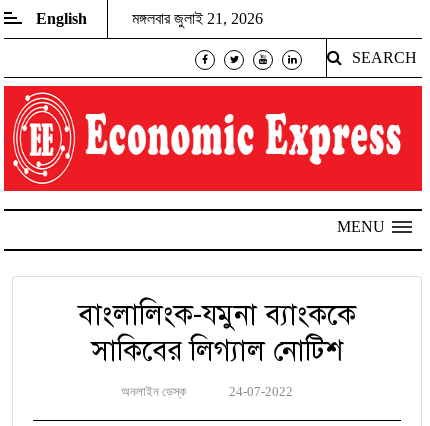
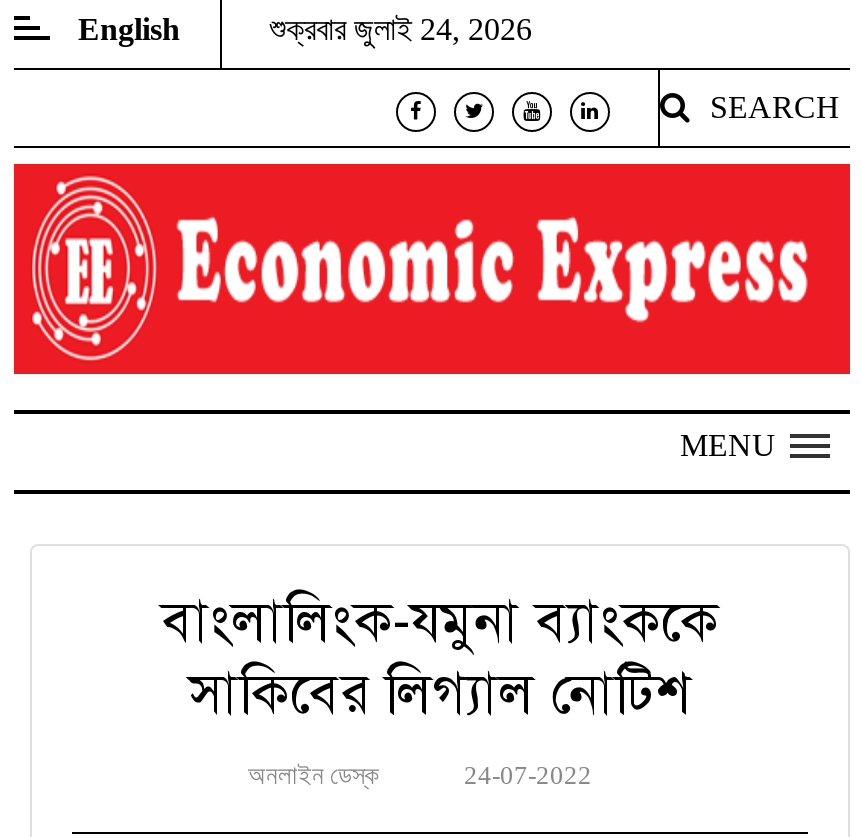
- মঙ্গলবার জুলাই 21, 2026
+ শুক্রবার জুলাই 24, 2026
